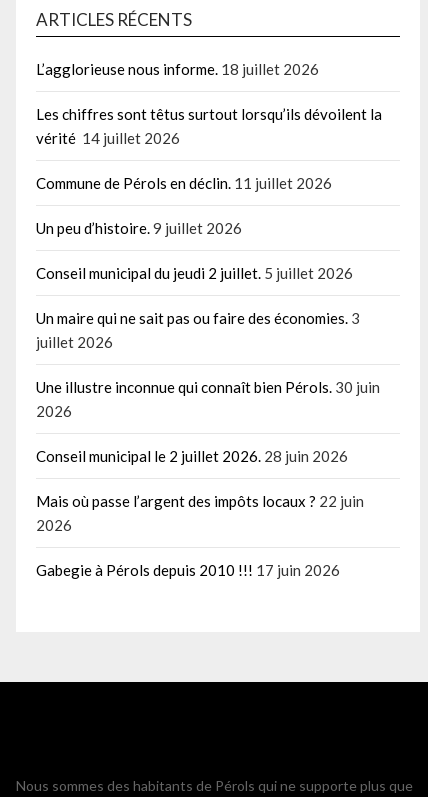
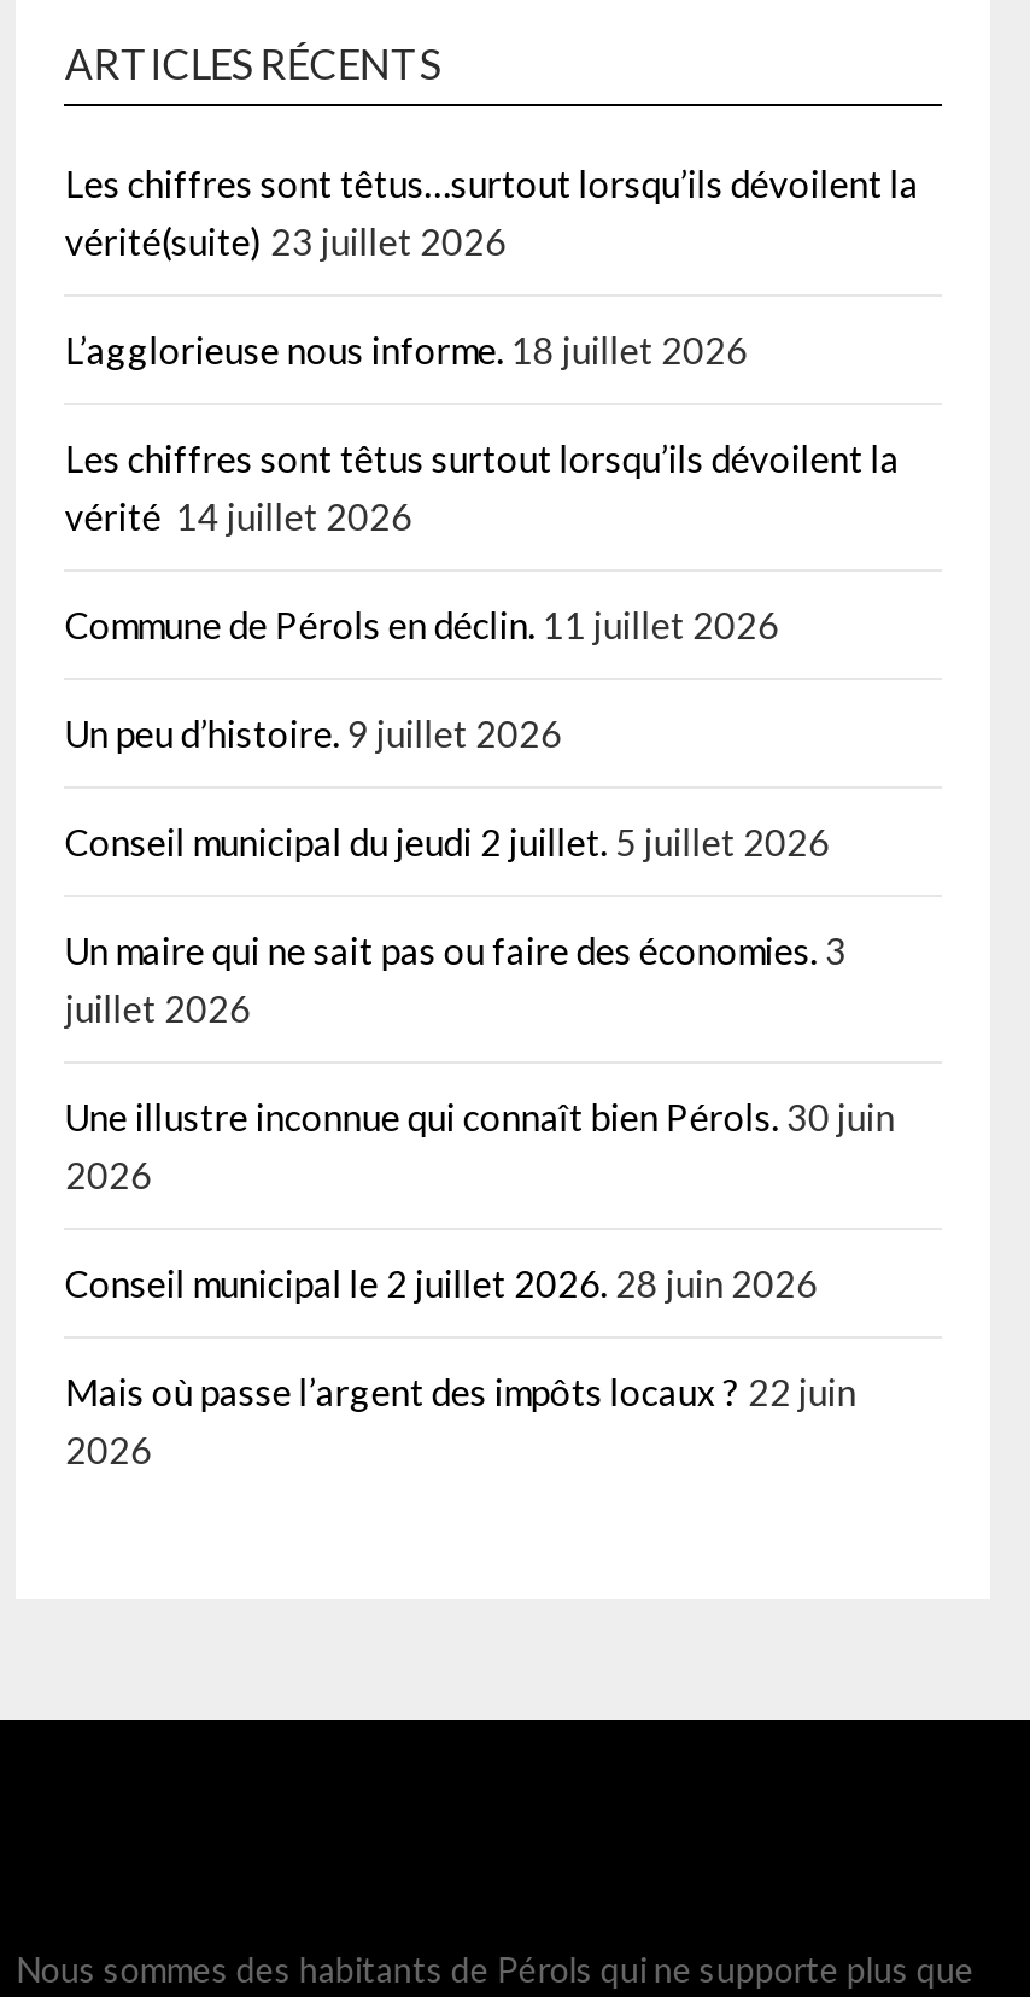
+ Les chiffres sont têtus…surtout lorsqu’ils dévoilent la
+ vérité(suite) 23 juillet 2026

moved down: L’agglorieuse nous informe. 18 juillet 2026 | Les chiffres sont têtus surtout lorsqu’ils dévoilent la | vérité 14 juillet 2026 | ... | Mais où passe l’argent des impôts locaux ? 22 juin | 2026

- Gabegie à Pérols depuis 2010 !!! 17 juin 2026
